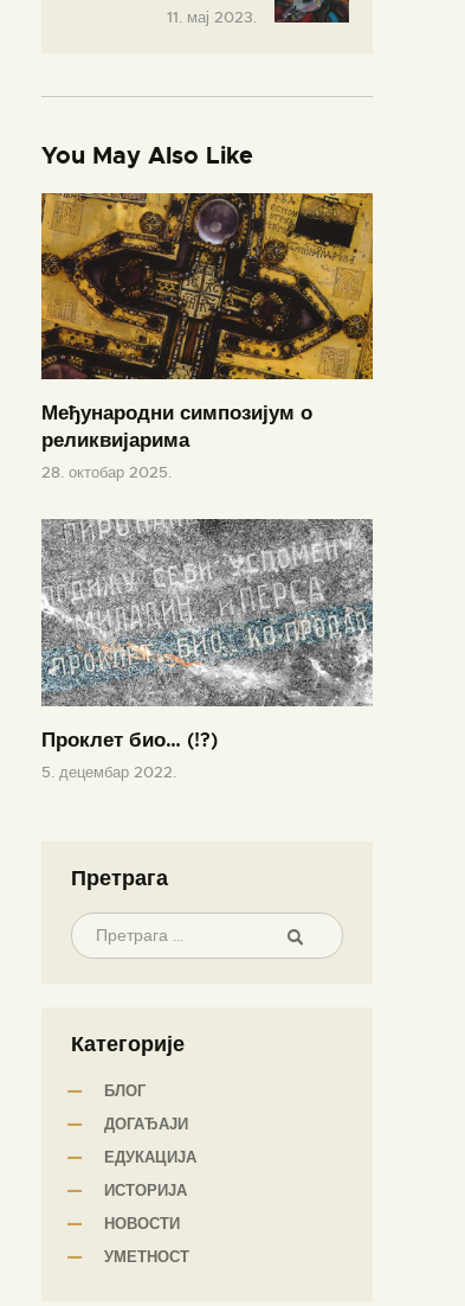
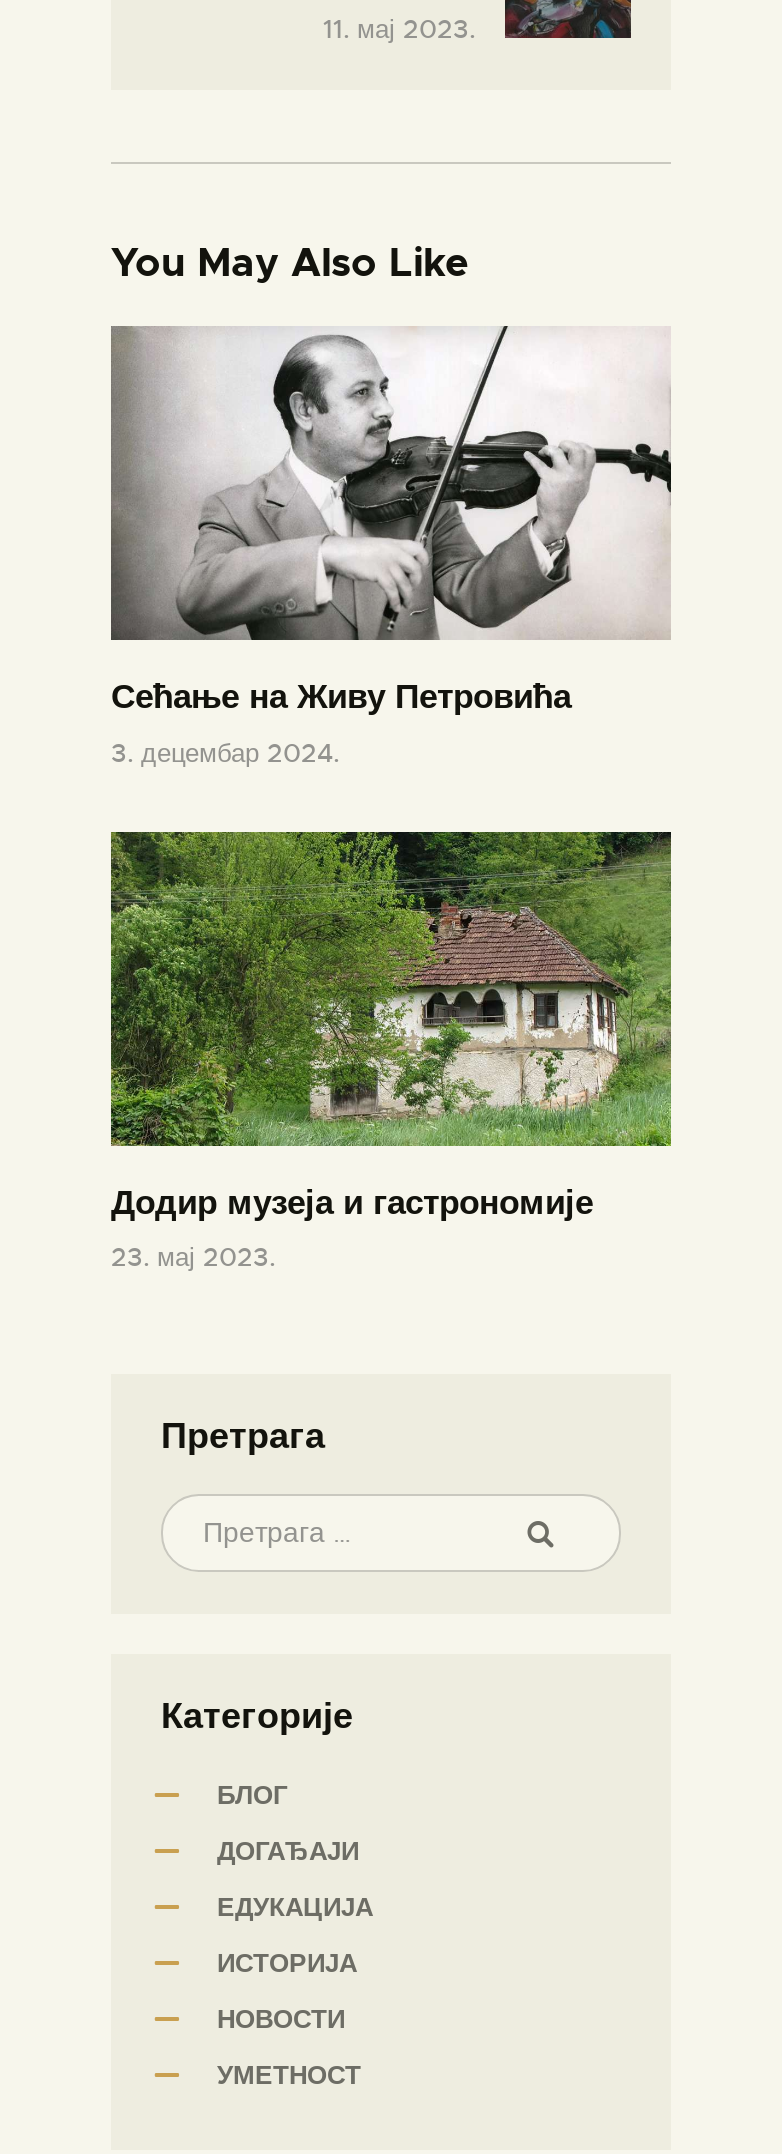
- [image]
- Међународни симпозијум о
- реликвијарима
- 28. октобар 2025.
+ [image]
+ Сећање на Живу Петровића
+ 3. децембар 2024.

- [image]
- Проклет био… (!?)
- 5. децембар 2022.
+ [image]
+ Додир музеја и гастрономије
+ 23. мај 2023.
